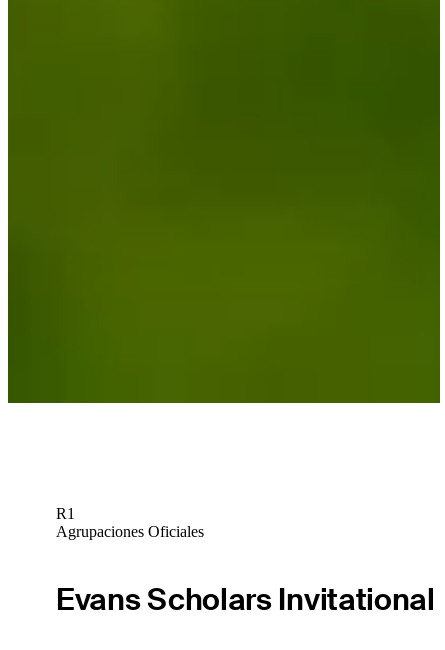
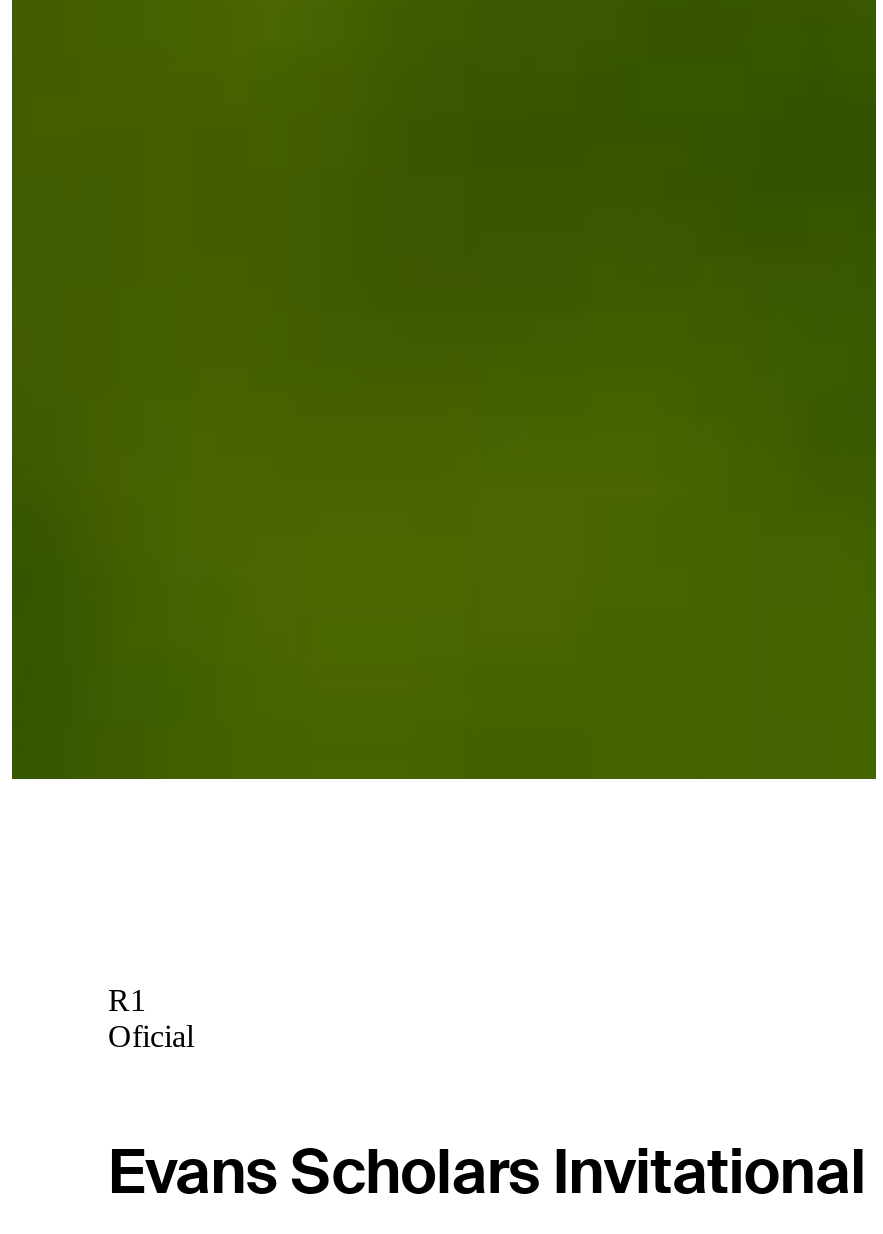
- Agrupaciones Oficiales
+ Oficial
